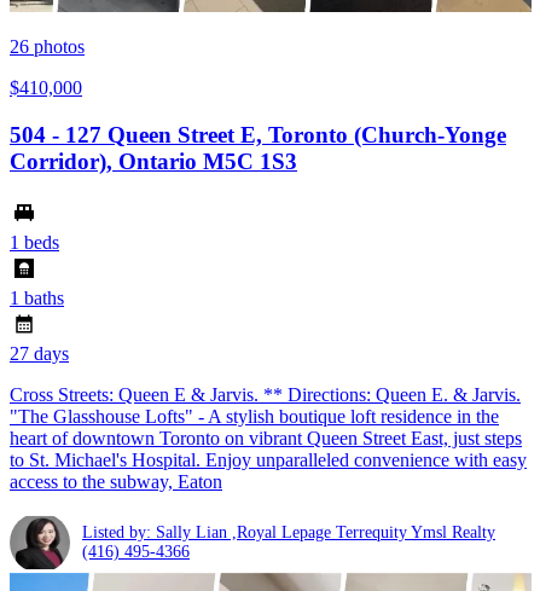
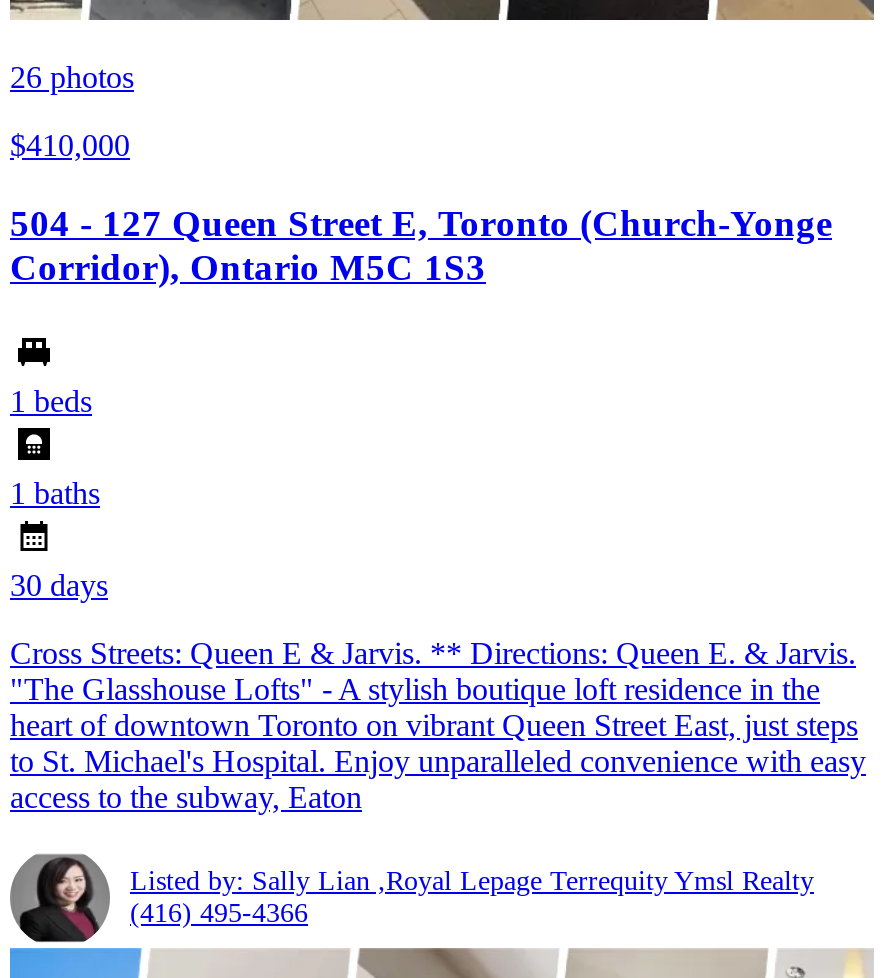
- 27 days
+ 30 days
